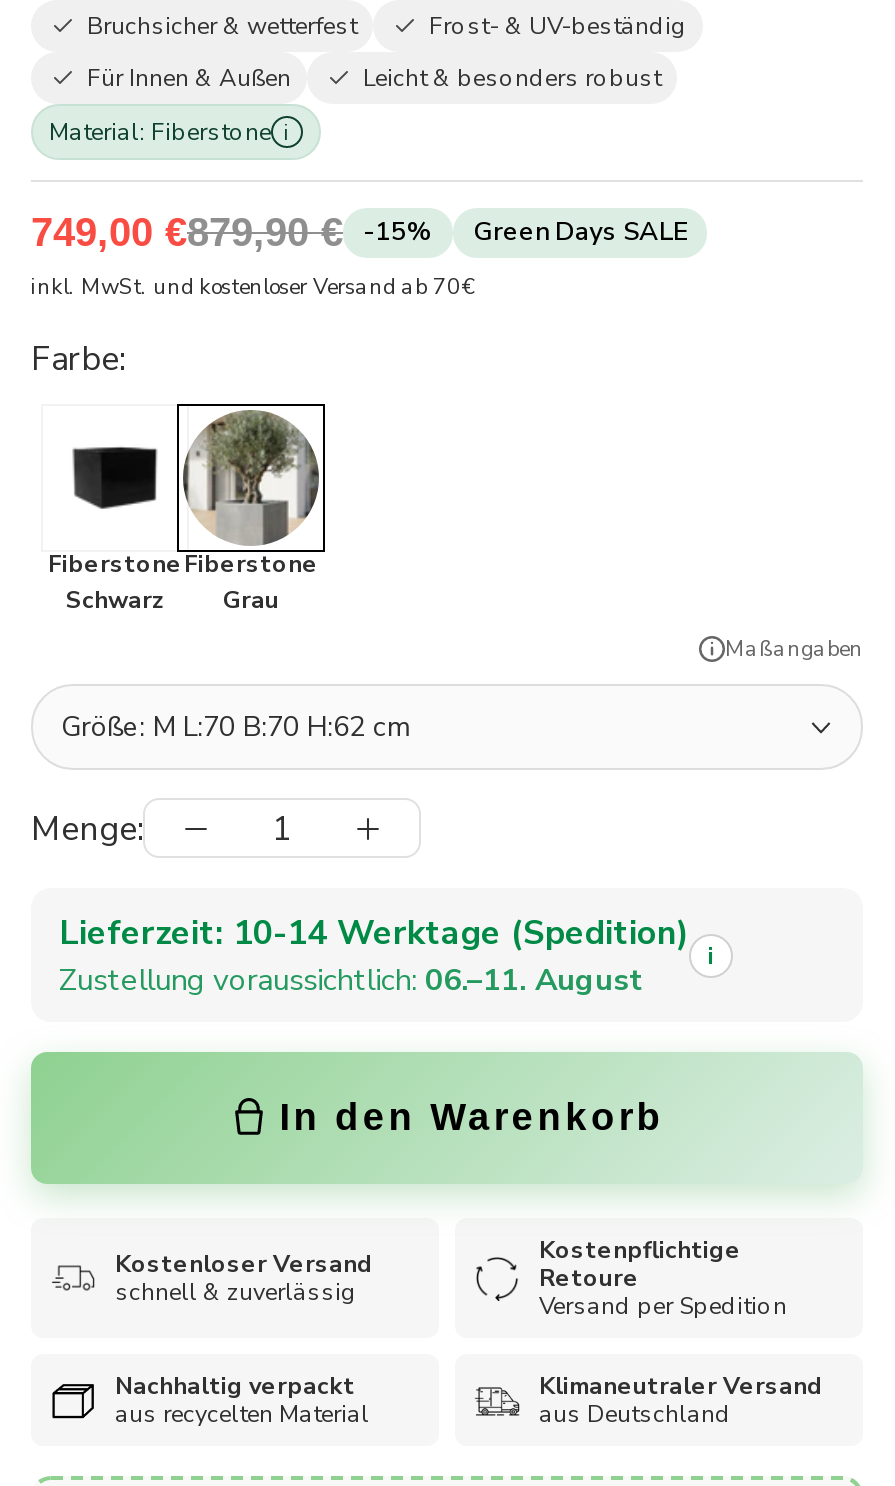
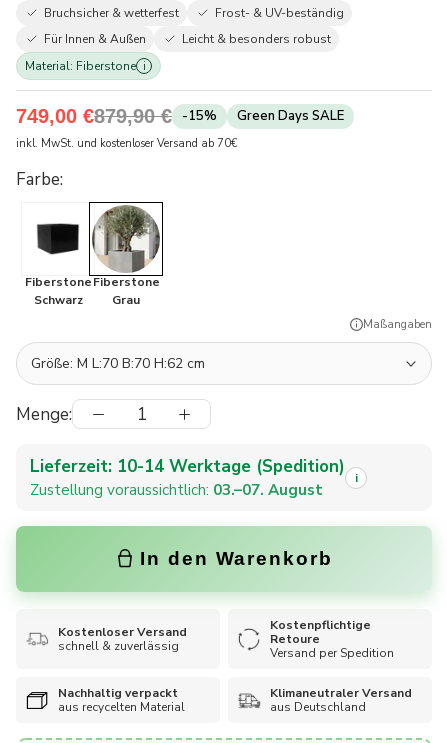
- Zustellung voraussichtlich: 06.–11. August
+ Zustellung voraussichtlich: 03.–07. August
